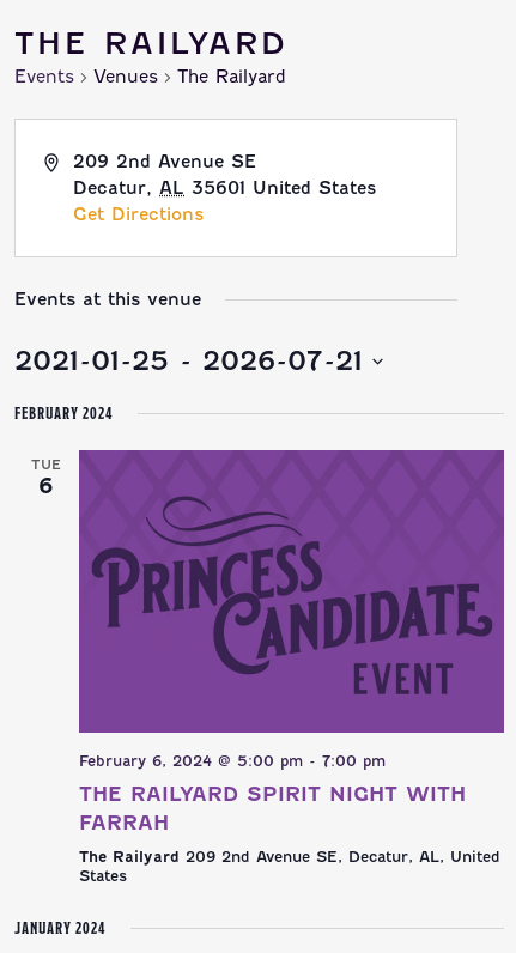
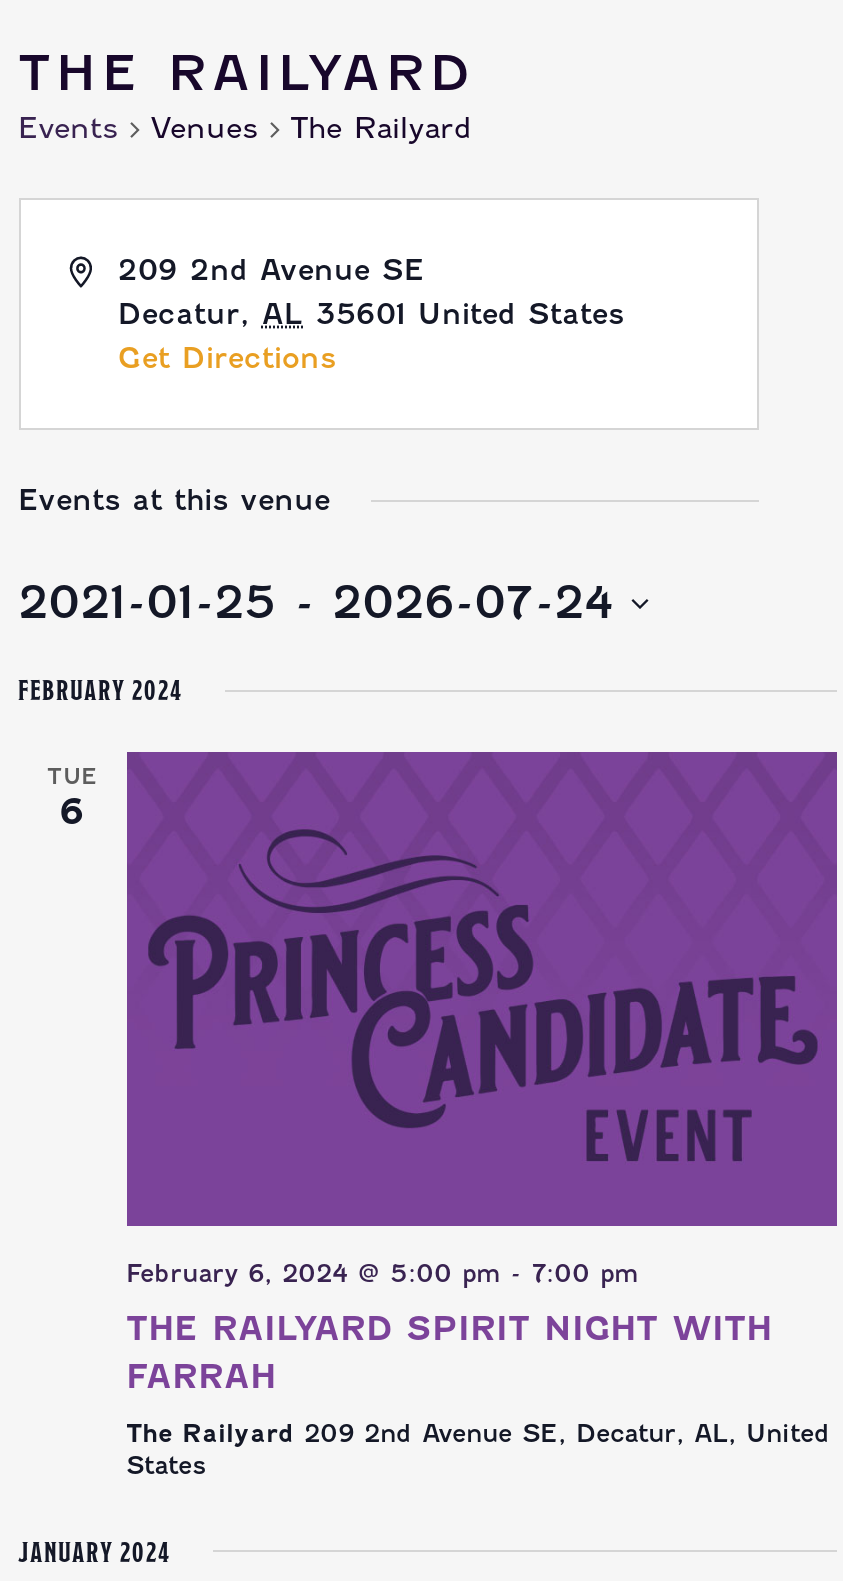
- 2021-01-25 - 2026-07-21
+ 2021-01-25 - 2026-07-24
